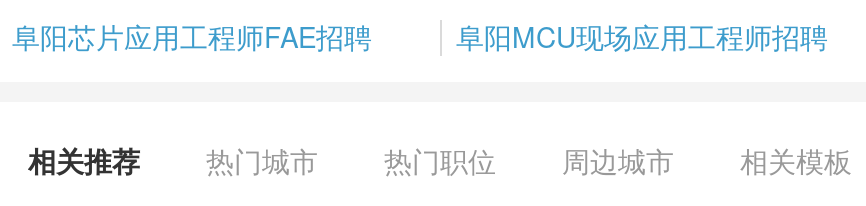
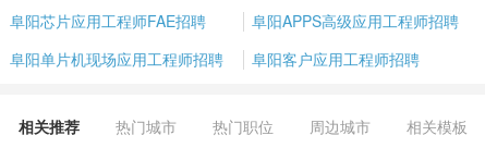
- 阜阳MCU现场应用工程师招聘
+ 阜阳APPS高级应用工程师招聘
+ 阜阳单片机现场应用工程师招聘
+ 阜阳客户应用工程师招聘
